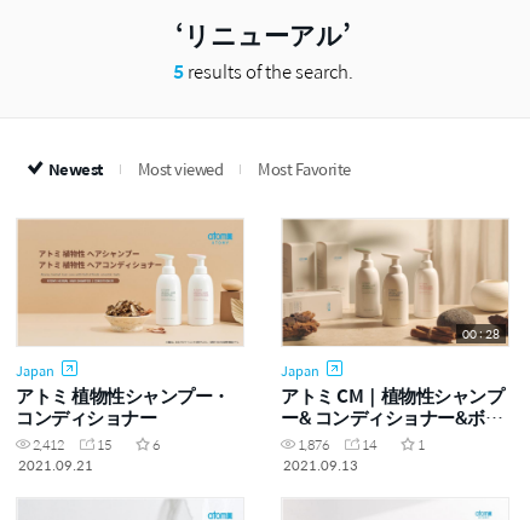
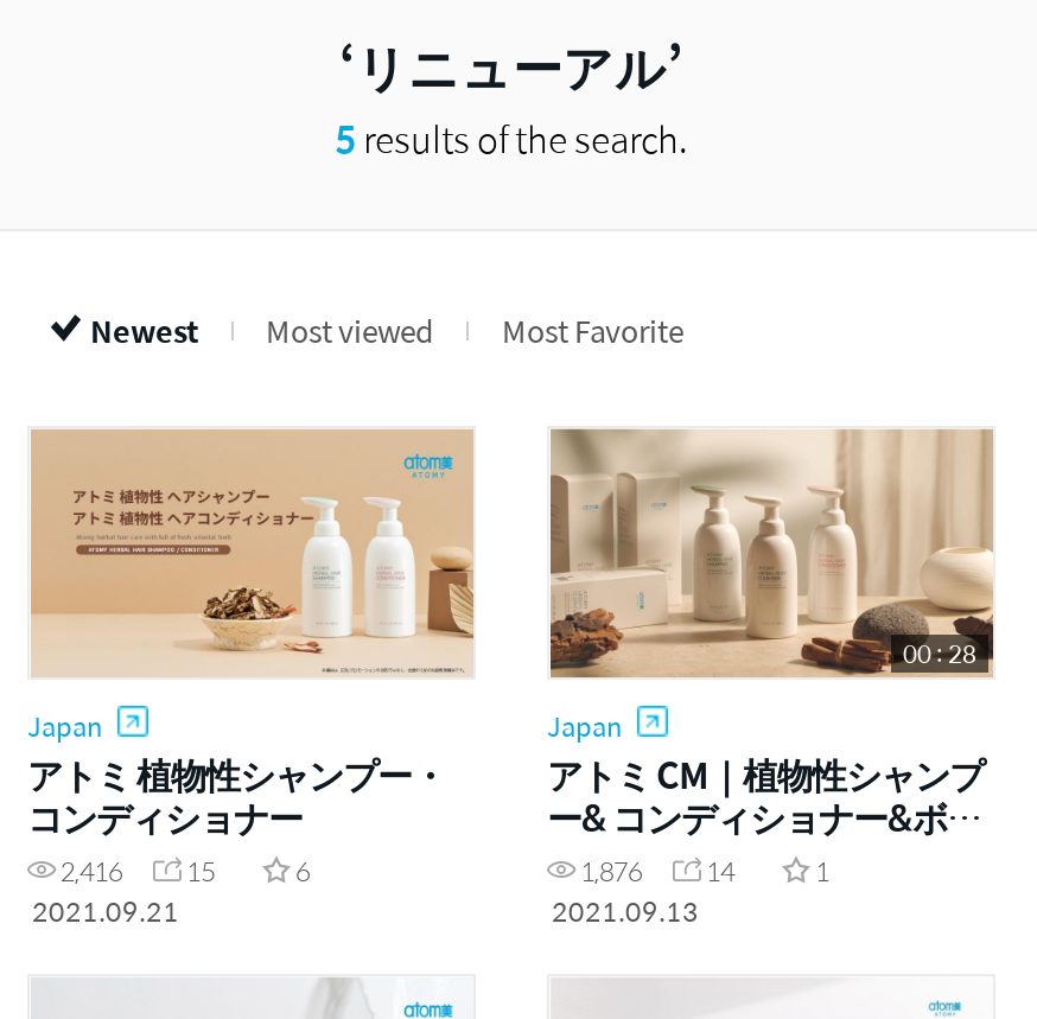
- 2,412 15 6
+ 2,416 15 6
